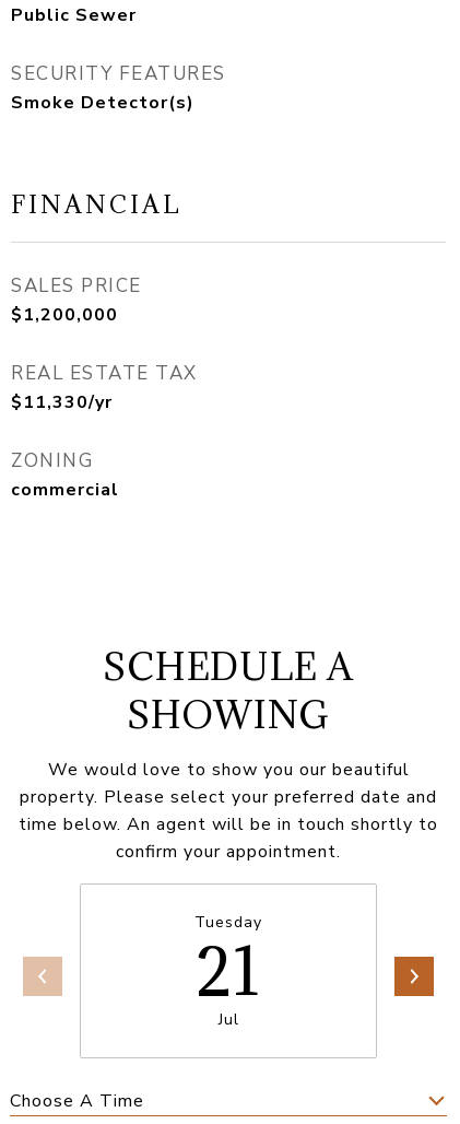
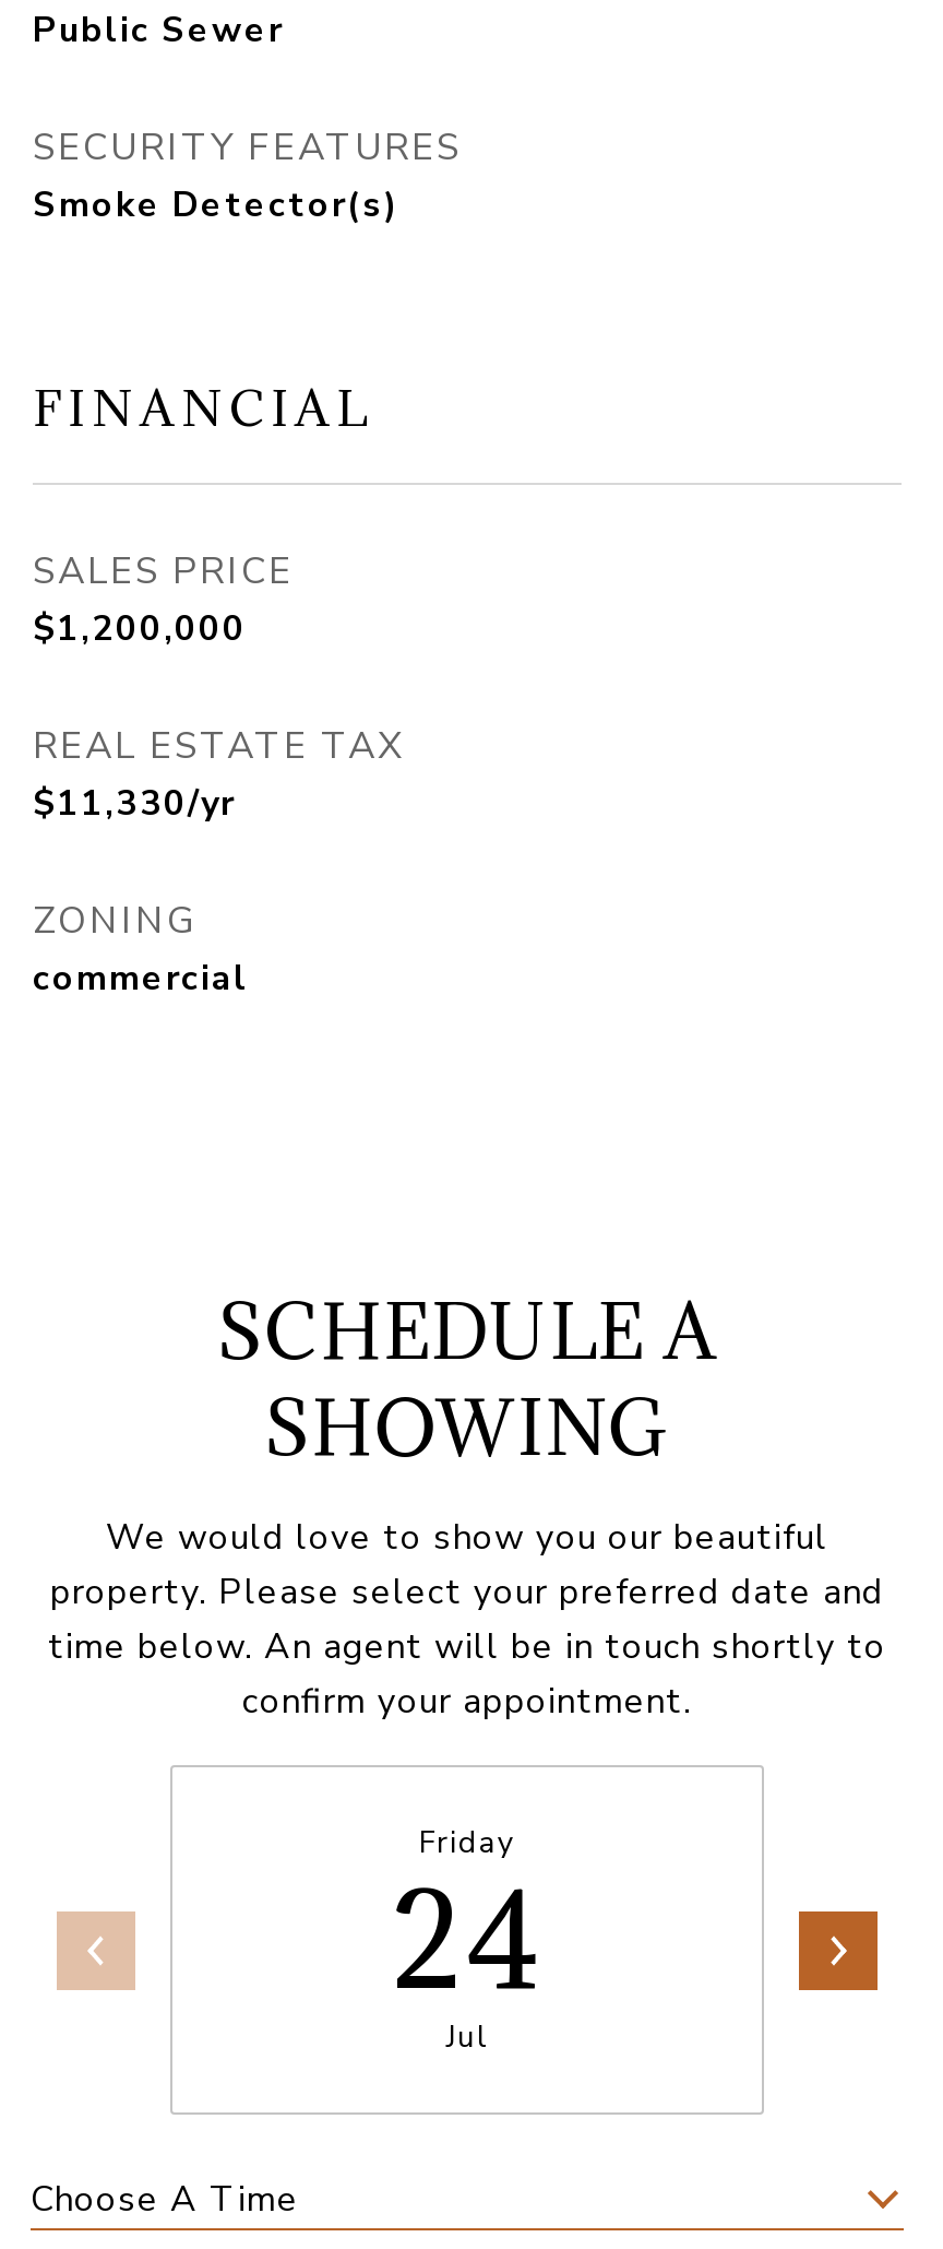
- Tuesday
- 21
+ Friday
+ 24
